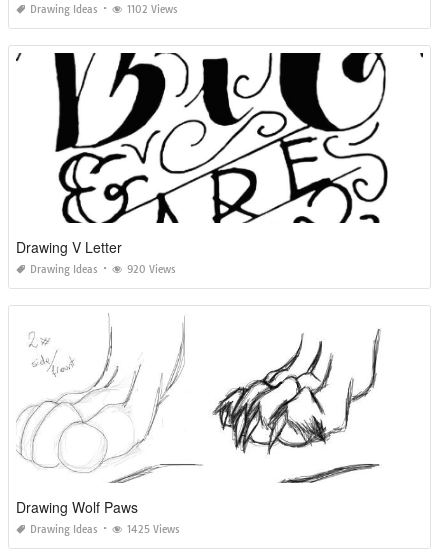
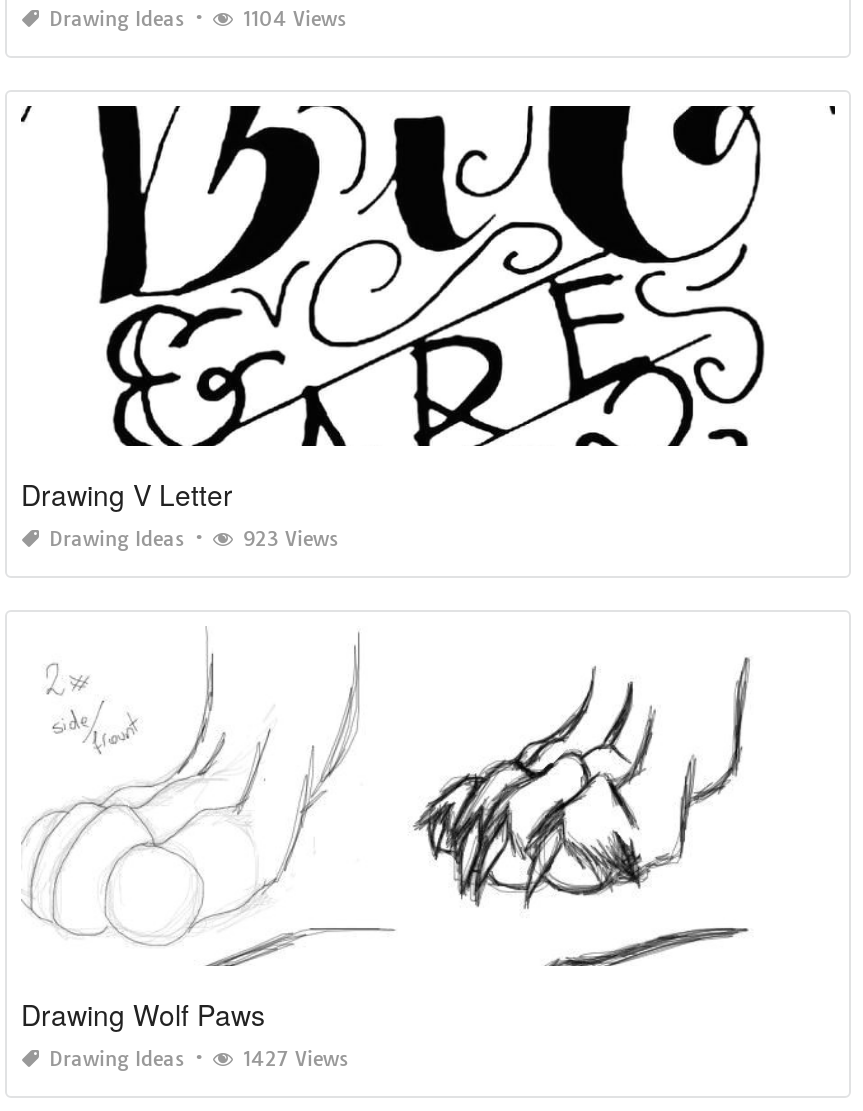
- 1102 Views
+ 1104 Views

- 920 Views
+ 923 Views

- 1425 Views
+ 1427 Views
